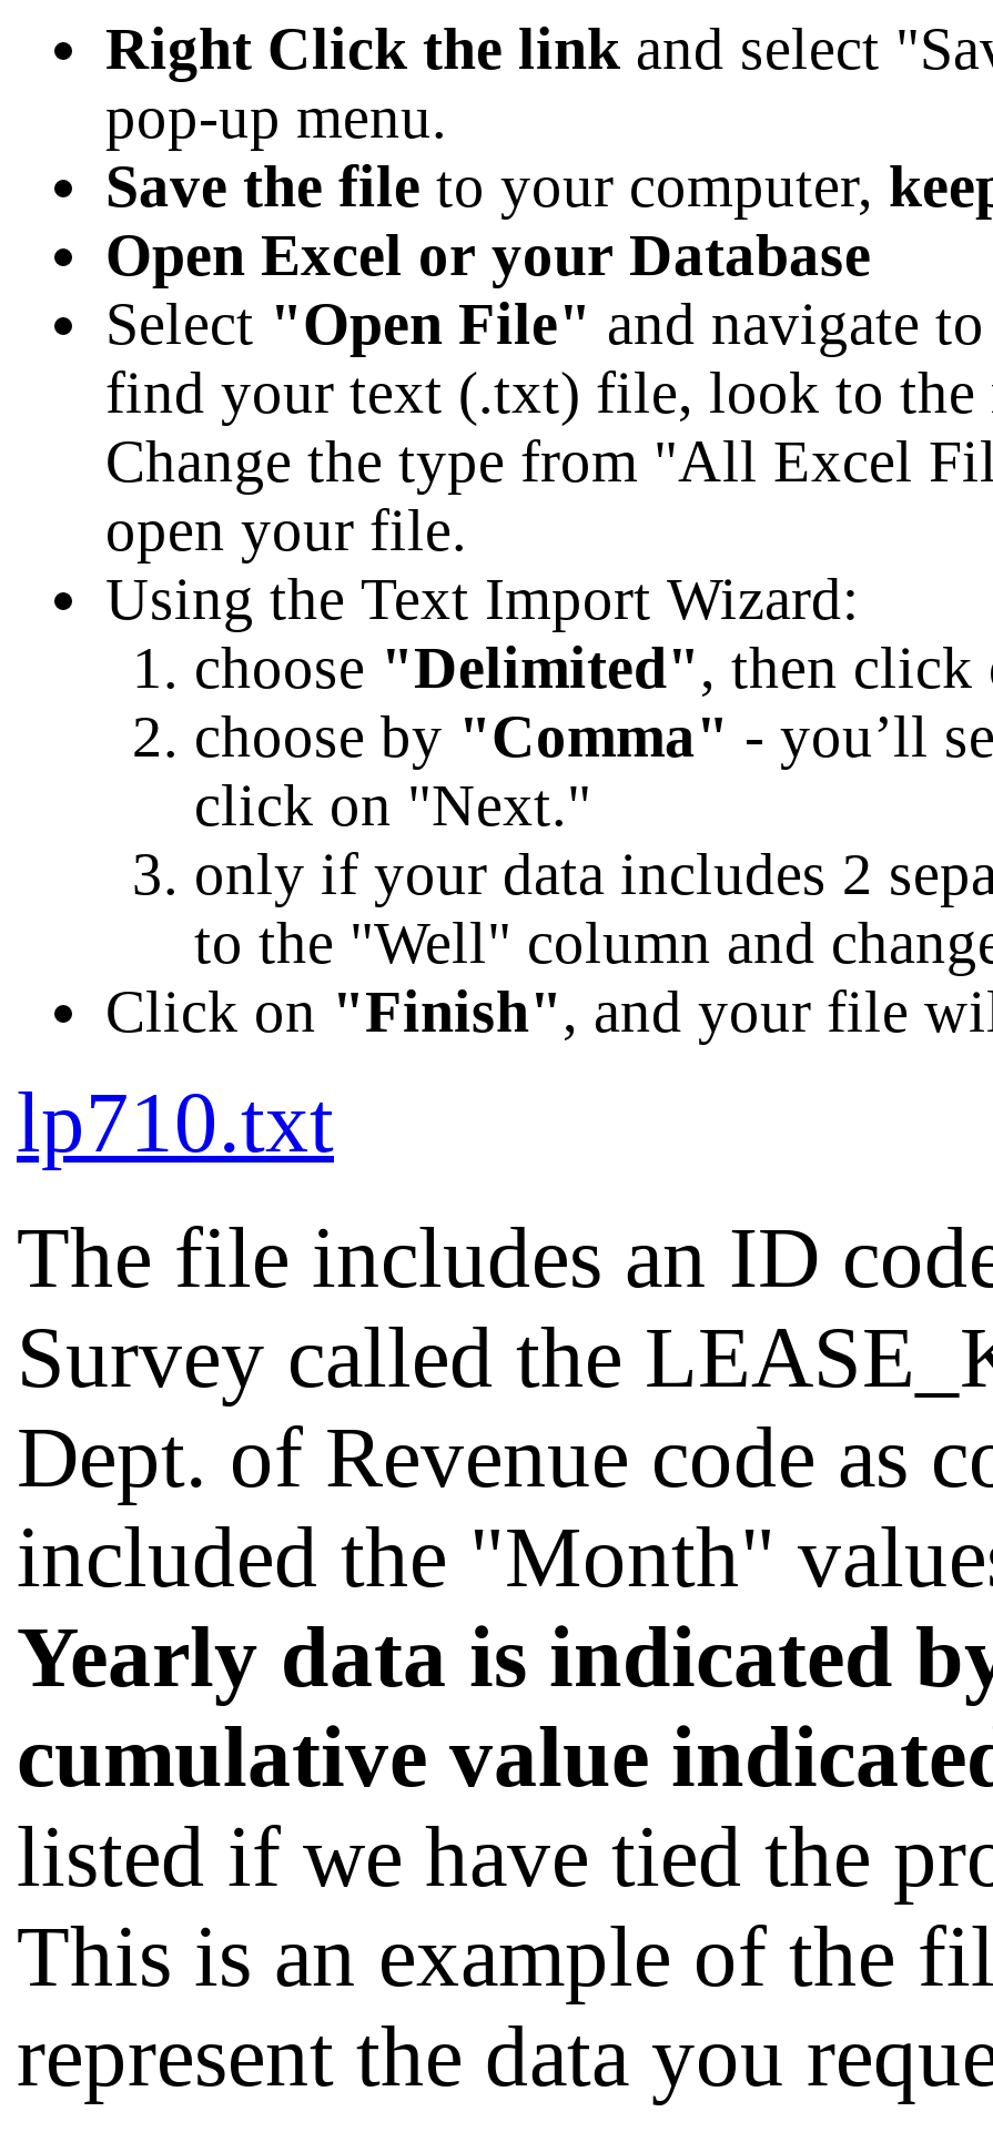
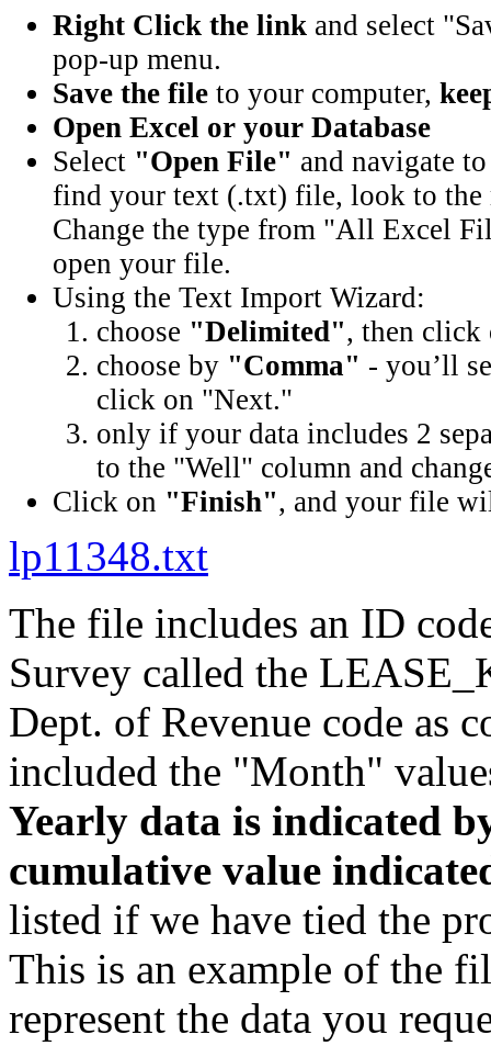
- lp710.txt
+ lp11348.txt
